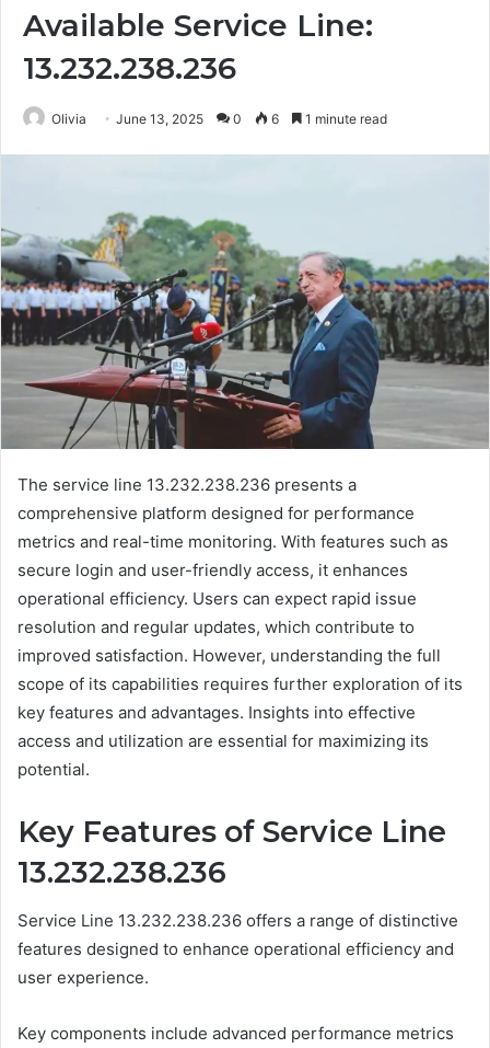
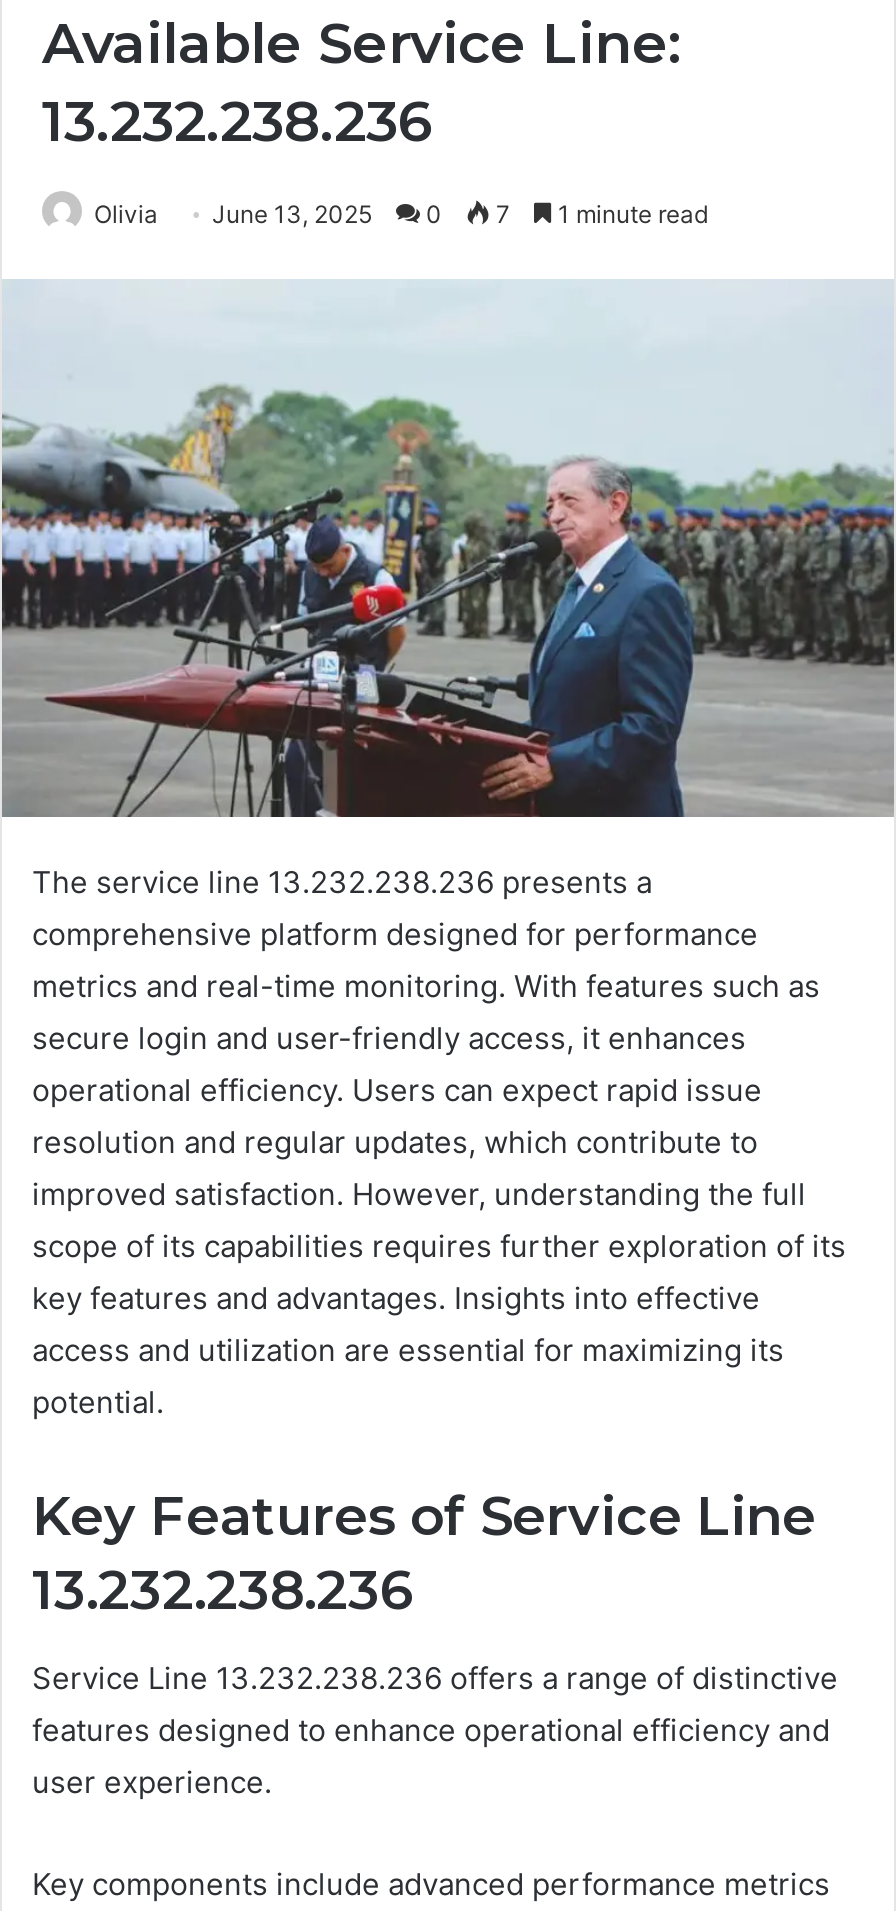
- Olivia June 13, 2025 0 6 1 minute read
+ Olivia June 13, 2025 0 7 1 minute read
